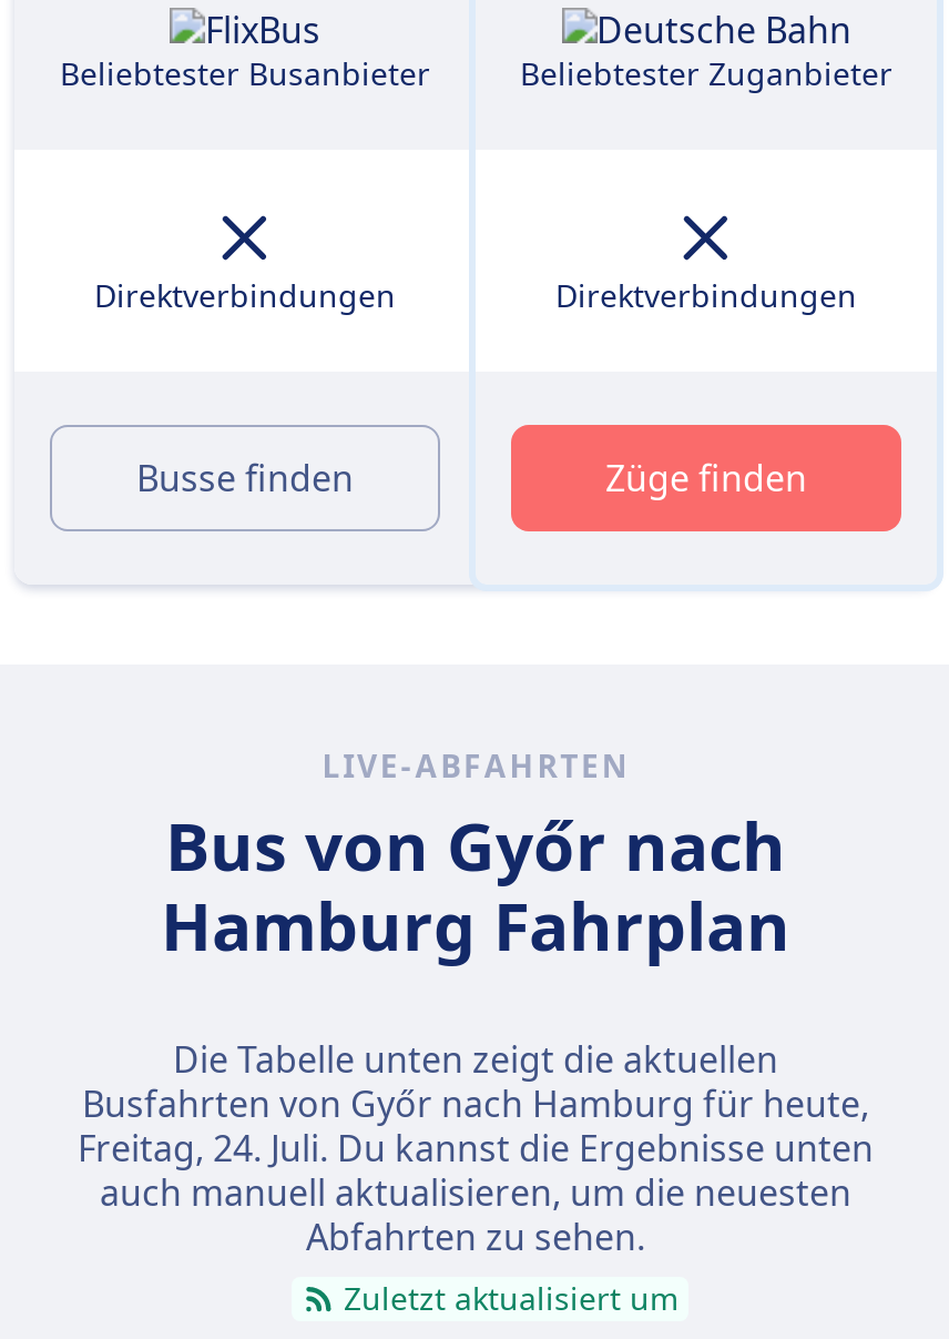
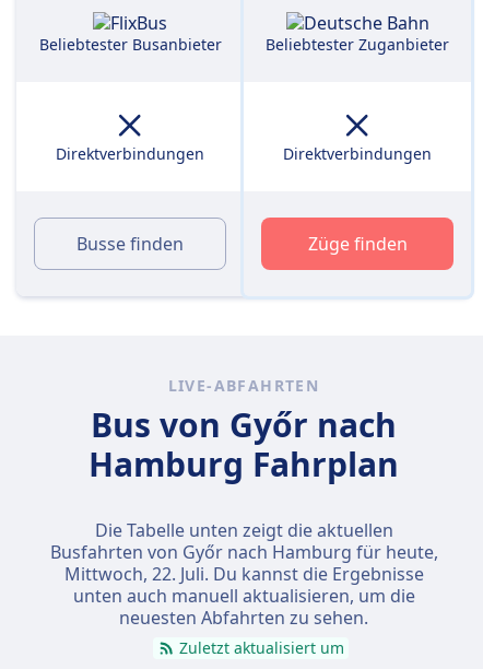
- Freitag, 24. Juli. Du kannst die Ergebnisse unten
- auch manuell aktualisieren, um die neuesten
- Abfahrten zu sehen.
+ Mittwoch, 22. Juli. Du kannst die Ergebnisse
+ unten auch manuell aktualisieren, um die
+ neuesten Abfahrten zu sehen.
